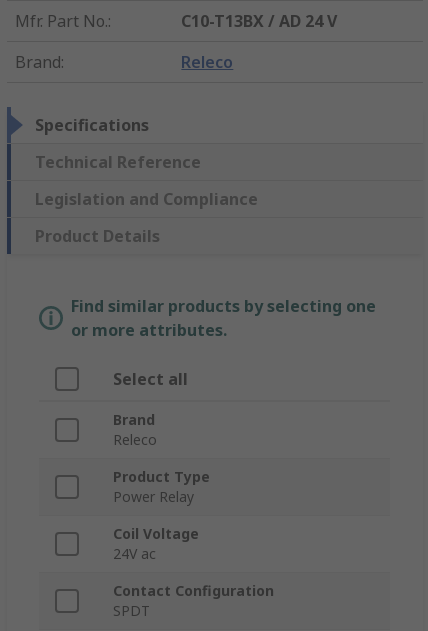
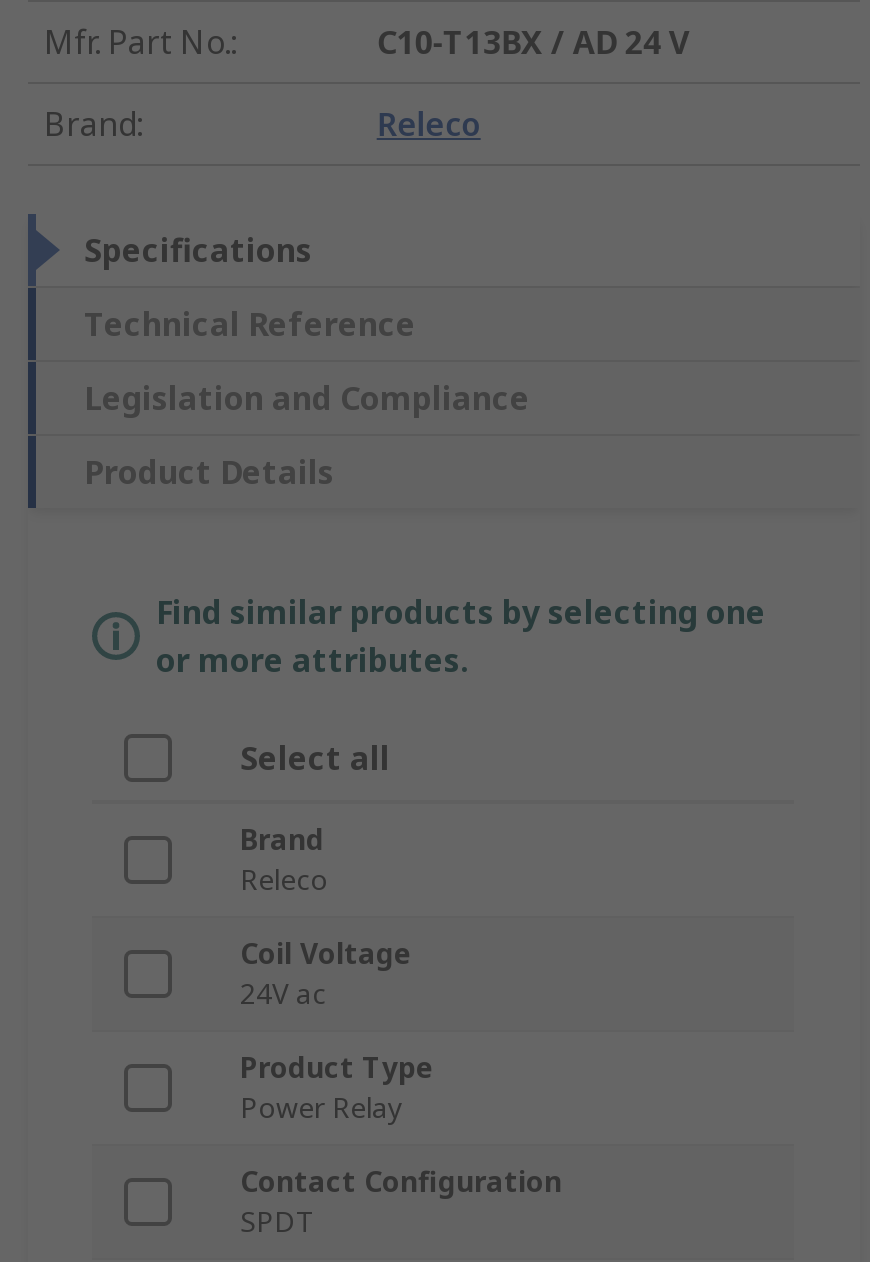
moved down: Product Type | Power Relay

moved up: Coil Voltage | 24V ac
